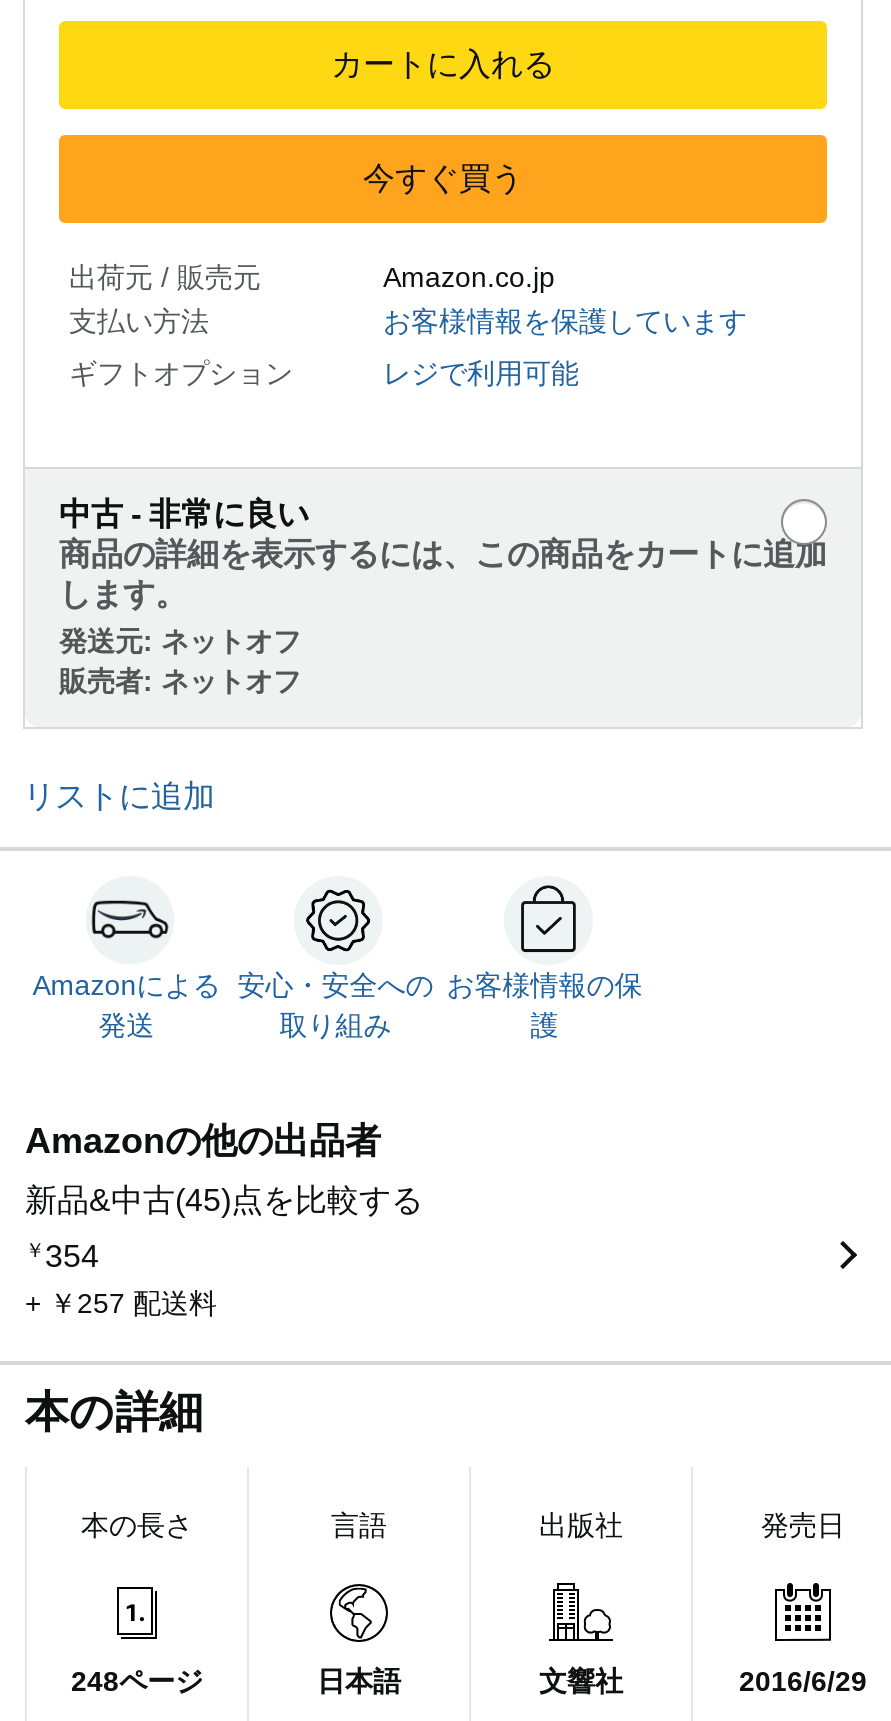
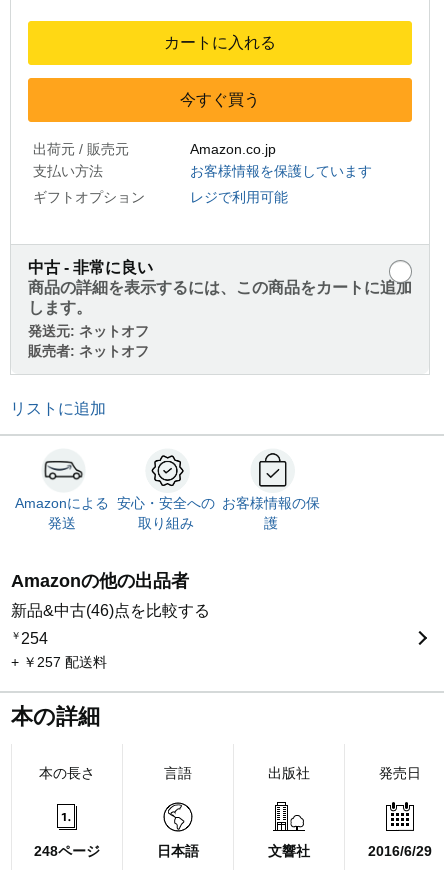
- 新品&中古(45)点を比較する
+ 新品&中古(46)点を比較する

- ￥354
+ ￥254
